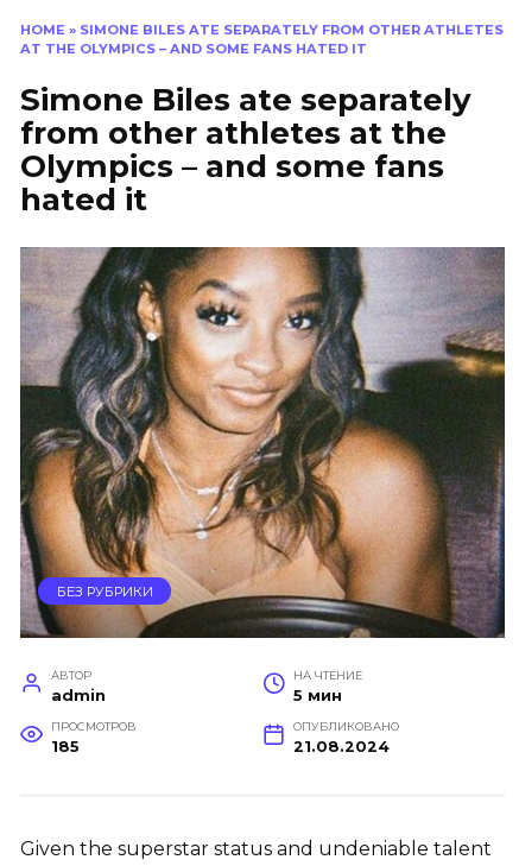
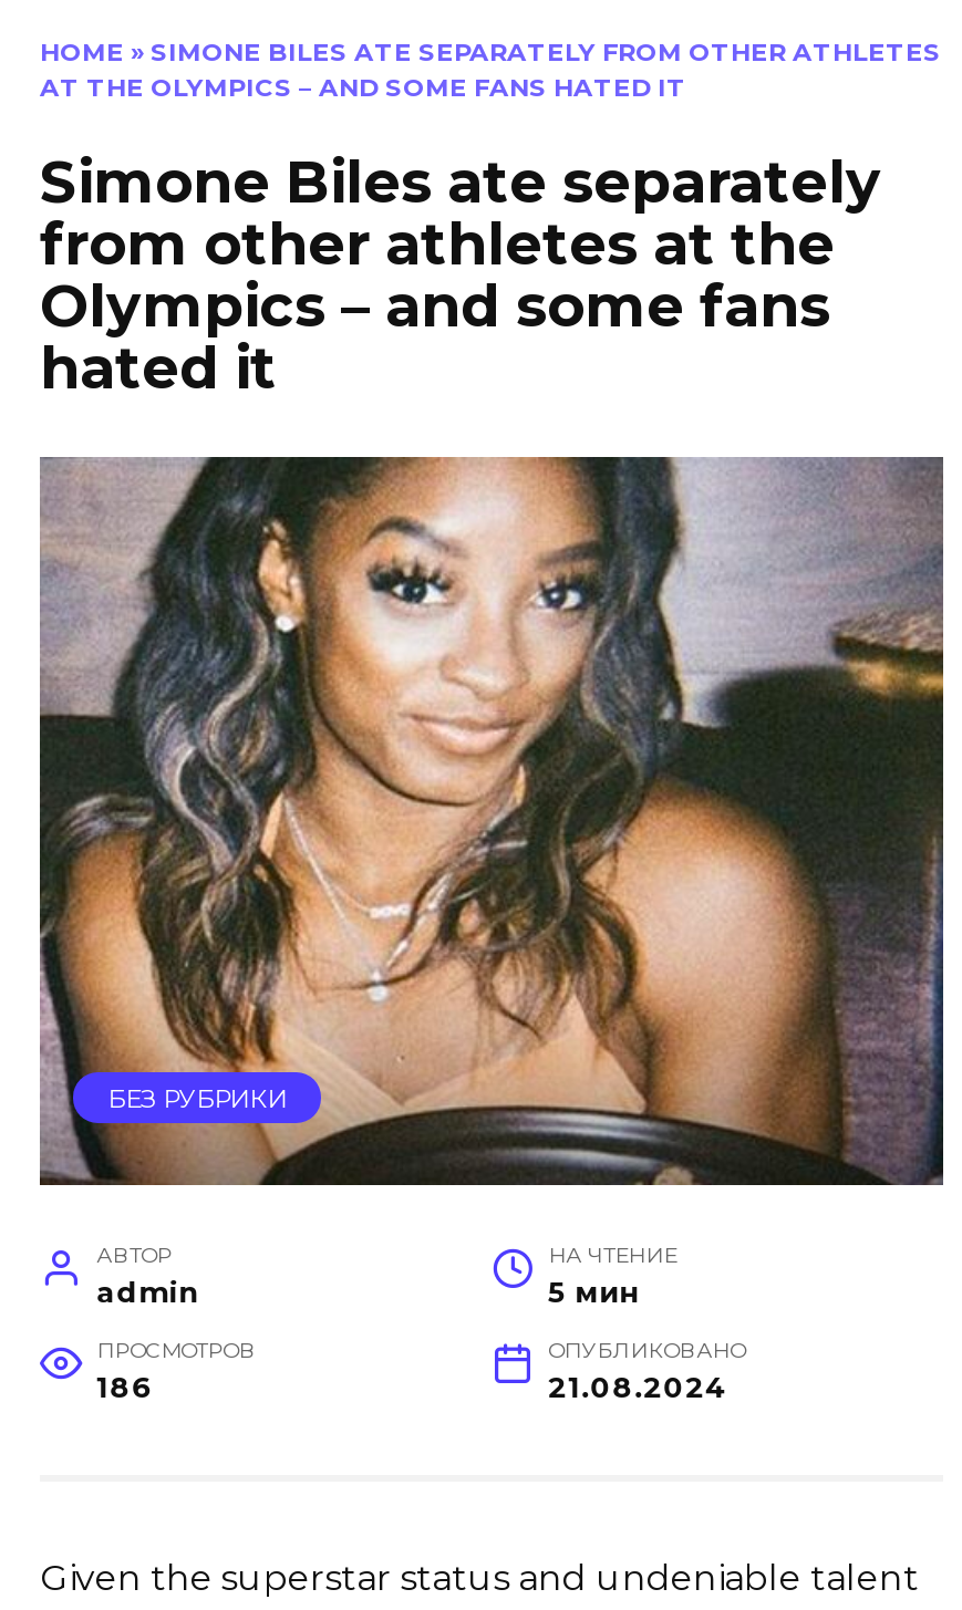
- 185
+ 186
